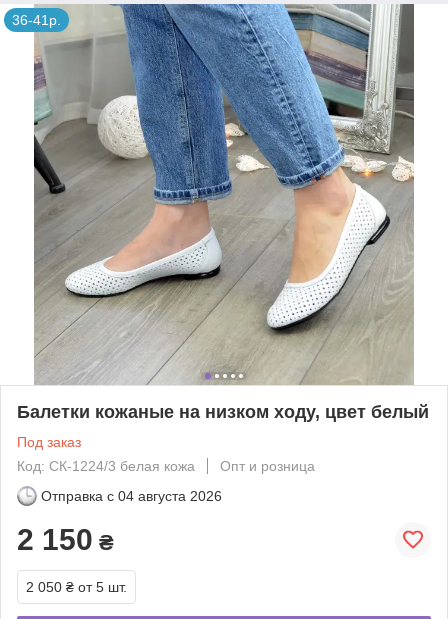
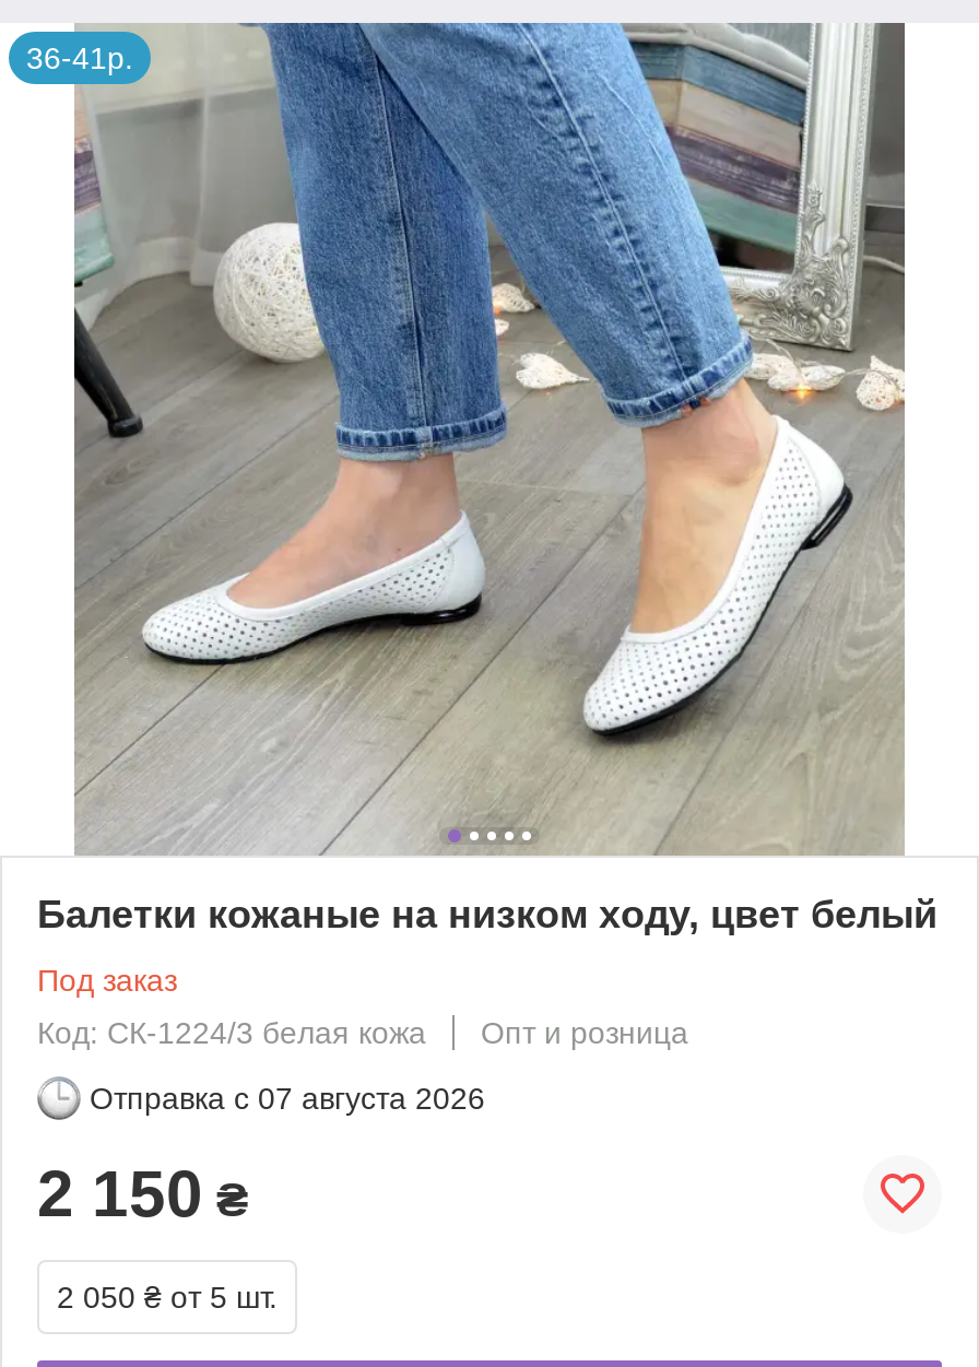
- Отправка с 04 августа 2026
+ Отправка с 07 августа 2026
